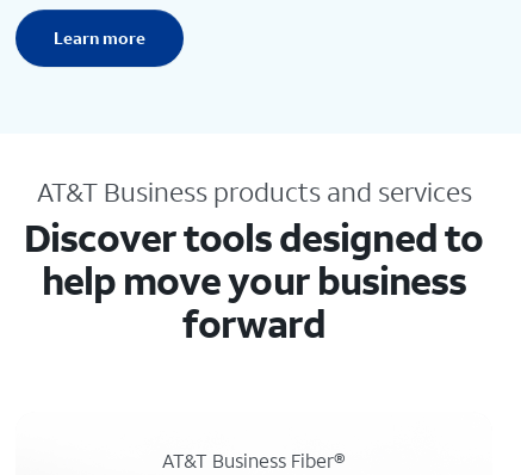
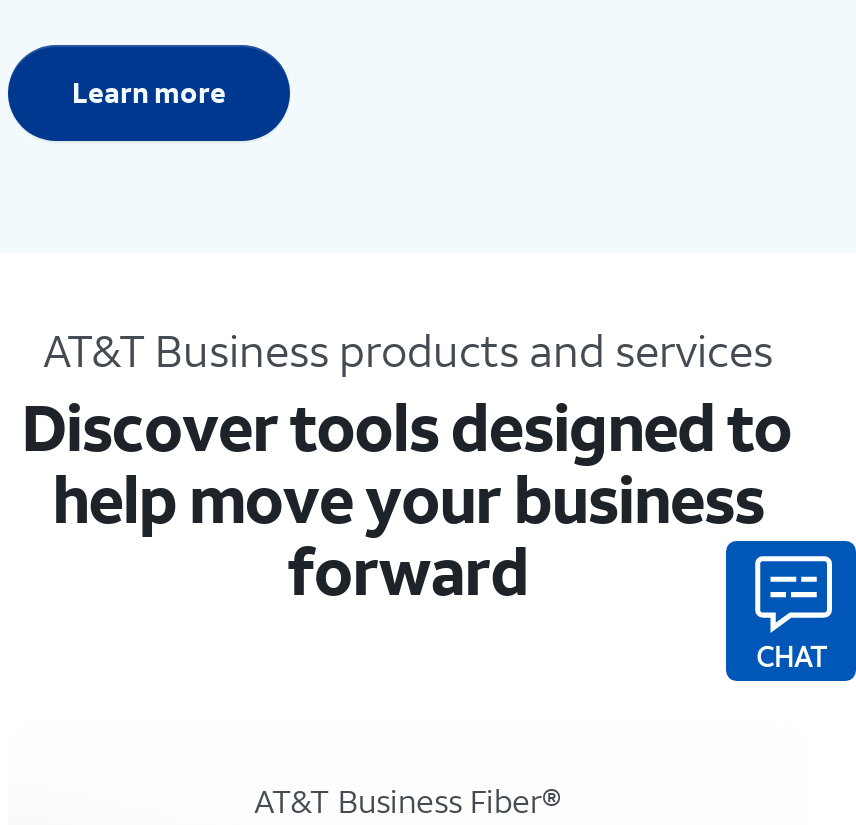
+ [image]
